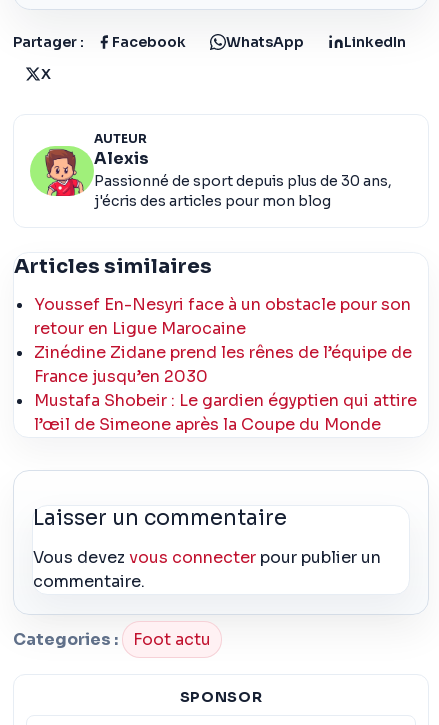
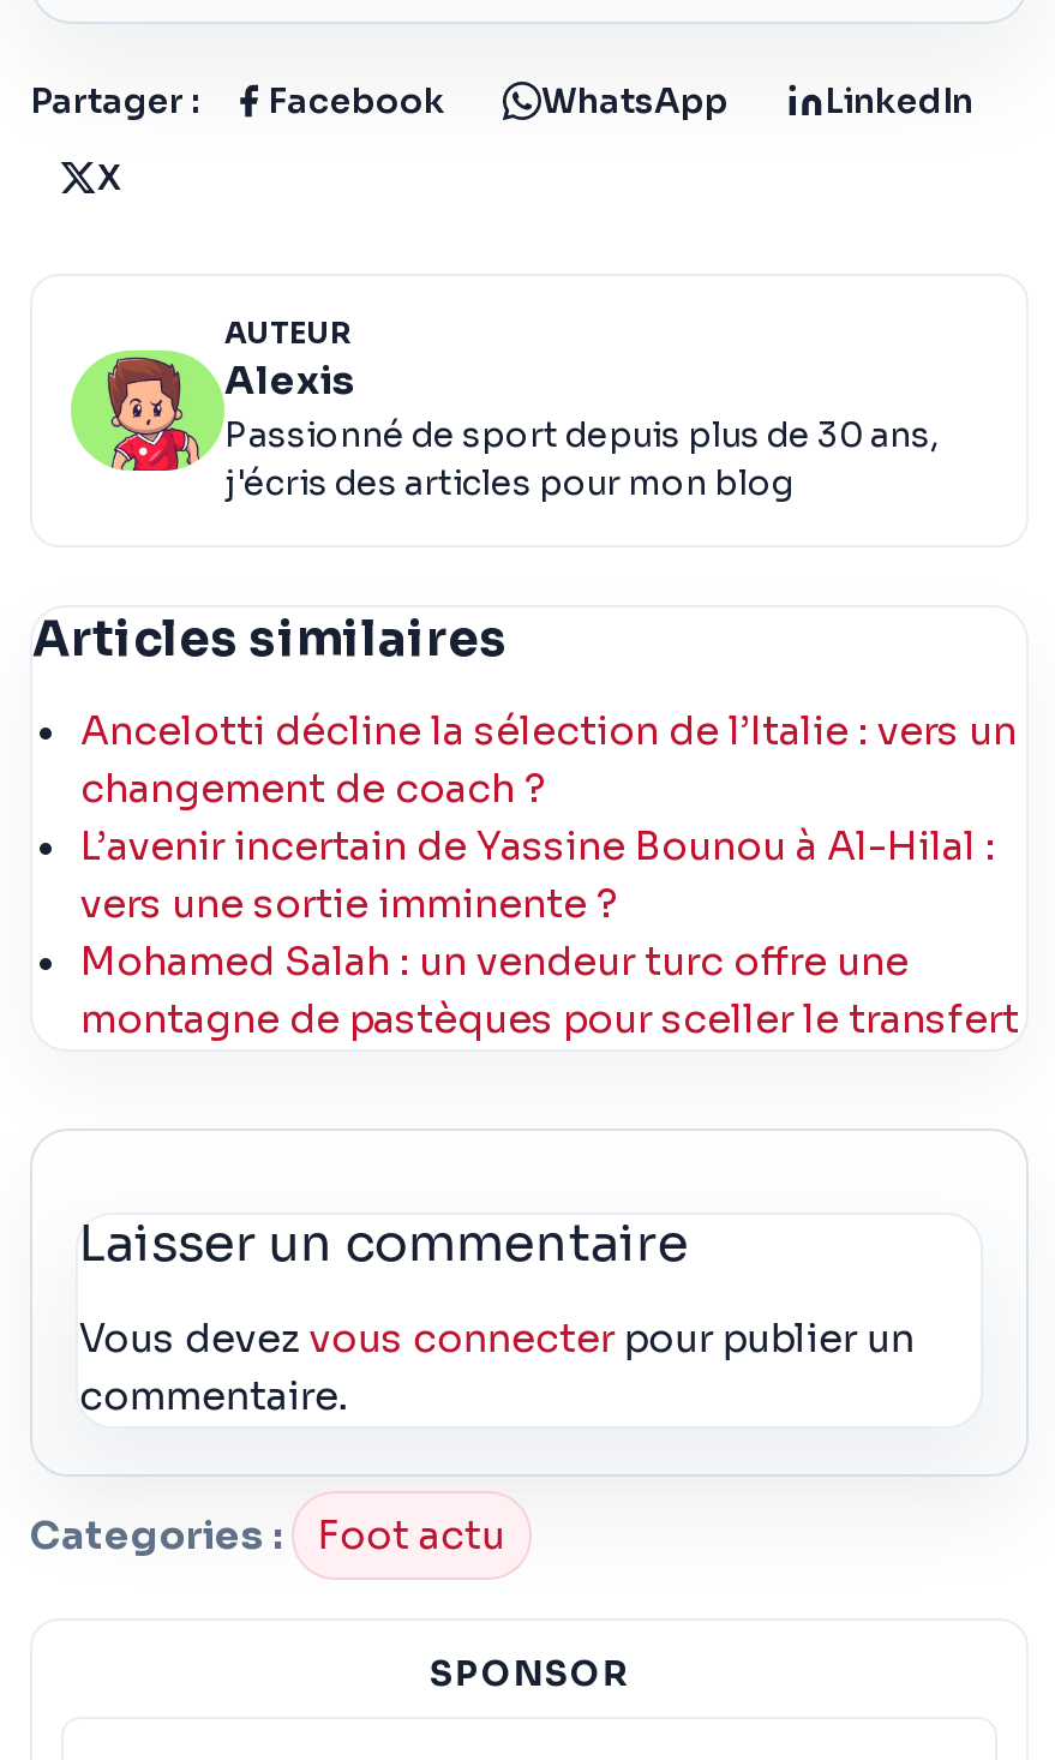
- Youssef En-Nesyri face à un obstacle pour son
- retour en Ligue Marocaine
- Zinédine Zidane prend les rênes de l’équipe de
- France jusqu’en 2030
- Mustafa Shobeir : Le gardien égyptien qui attire
- l’œil de Simeone après la Coupe du Monde
+ Ancelotti décline la sélection de l’Italie : vers un
+ changement de coach ?
+ L’avenir incertain de Yassine Bounou à Al-Hilal :
+ vers une sortie imminente ?
+ Mohamed Salah : un vendeur turc offre une
+ montagne de pastèques pour sceller le transfert
